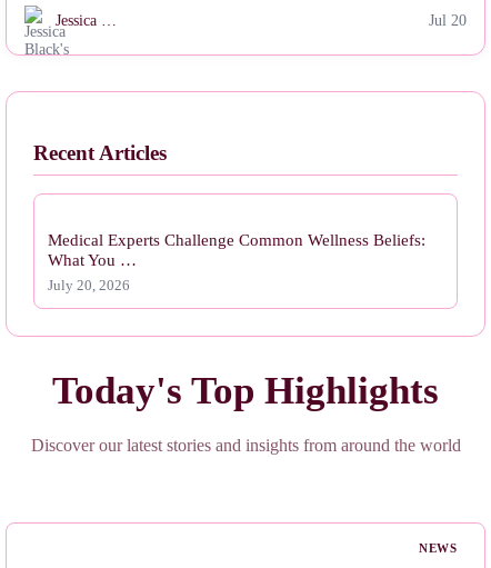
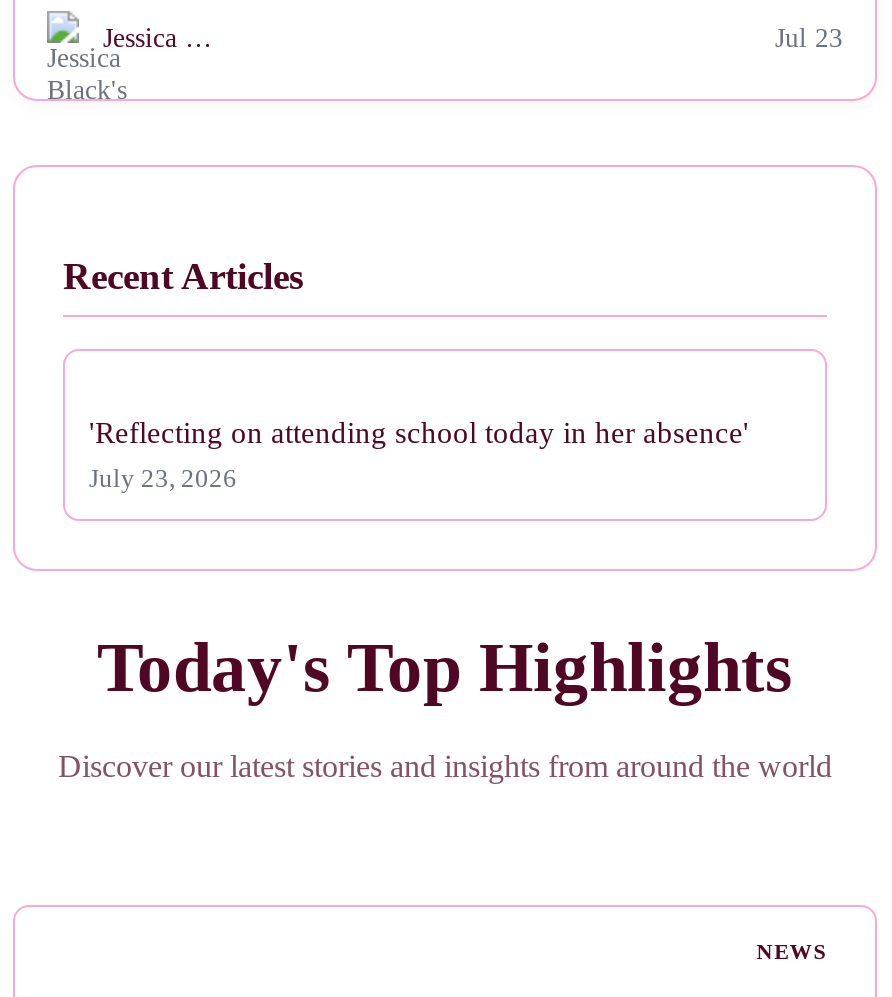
- Jul 20
+ Jul 23

- Medical Experts Challenge Common Wellness Beliefs:
- What You …
+ 'Reflecting on attending school today in her absence'

- July 20, 2026
+ July 23, 2026
